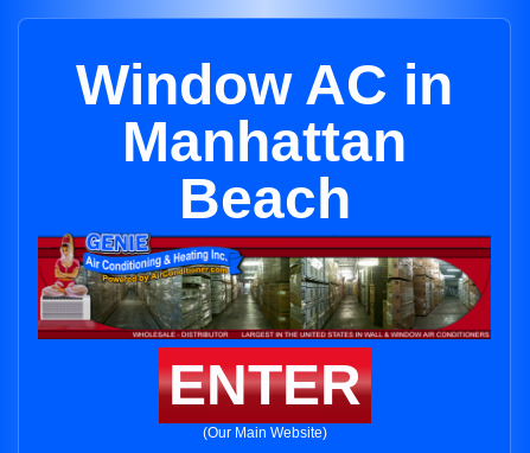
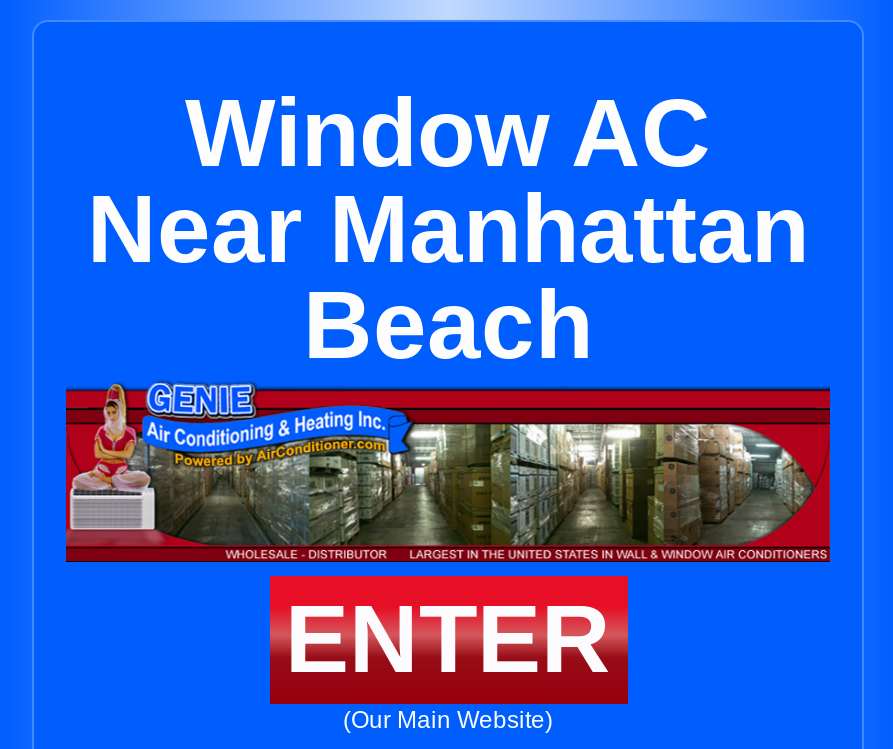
- Window AC in
- Manhattan
+ Window AC
+ Near Manhattan
